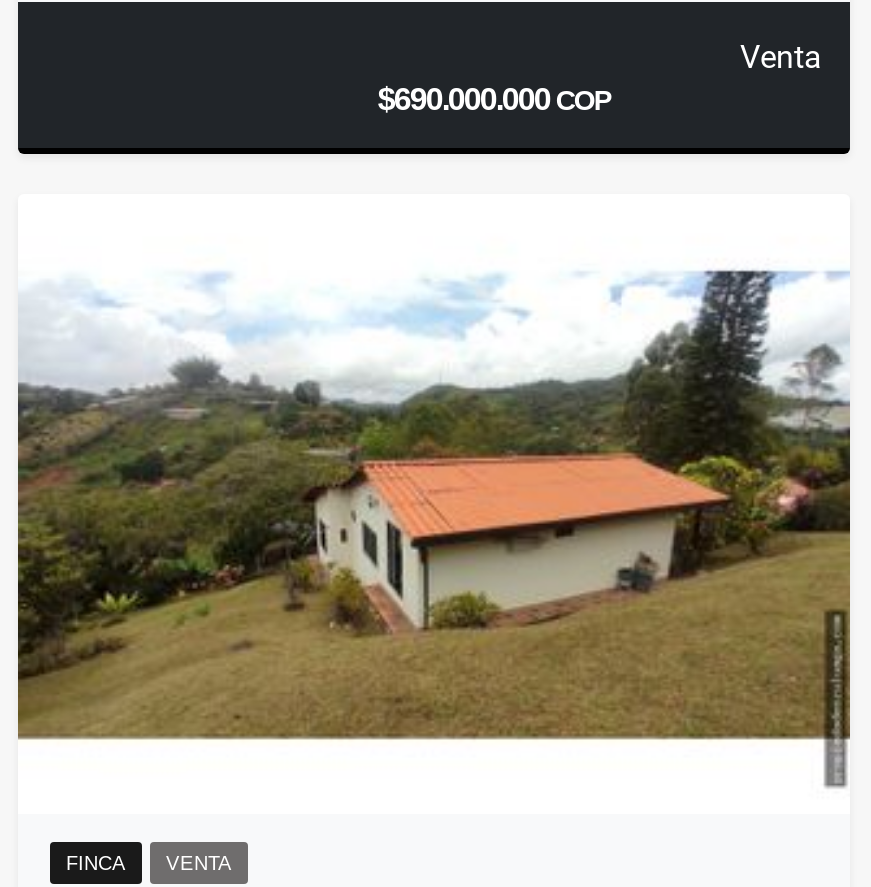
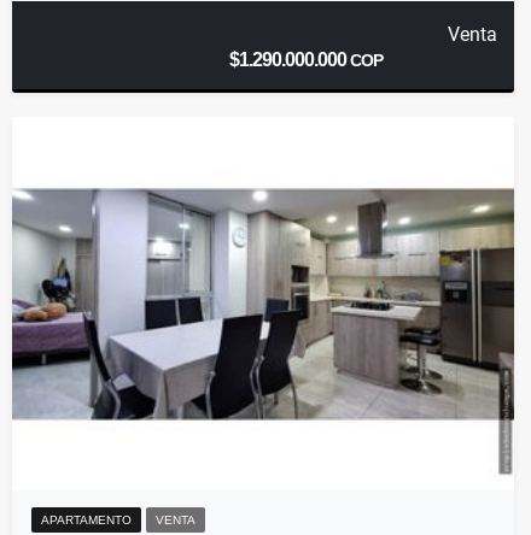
- $690.000.000 COP
+ $1.290.000.000 COP

- [image]
+ [image]

- FINCA
+ APARTAMENTO
